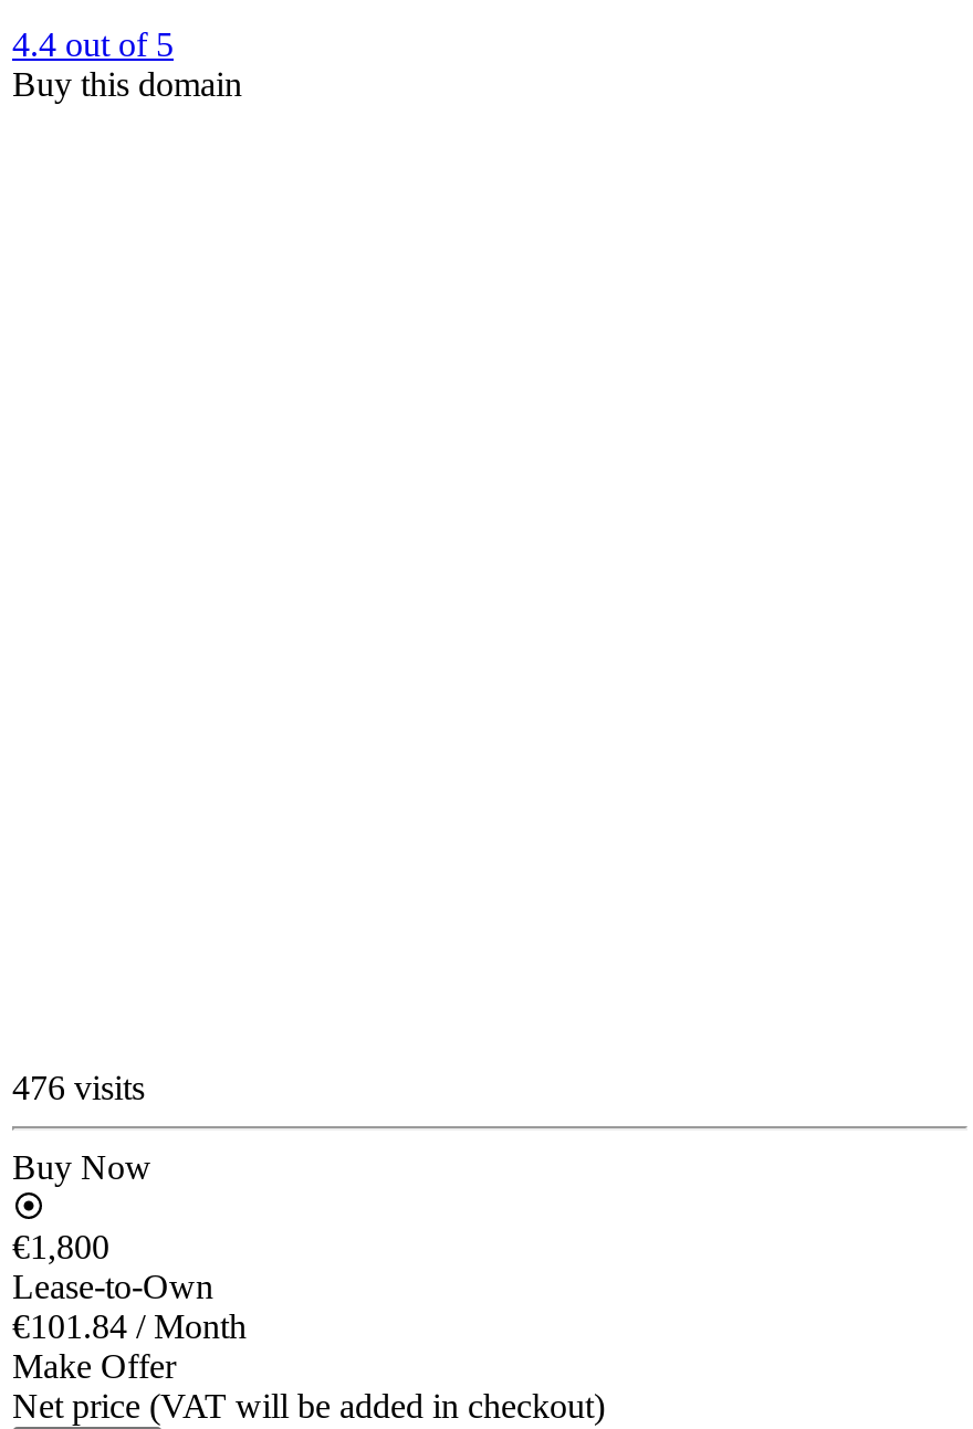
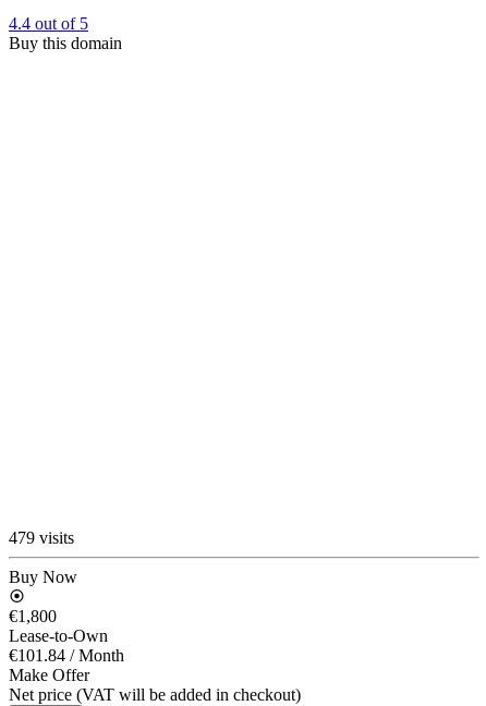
- 476 visits
+ 479 visits
